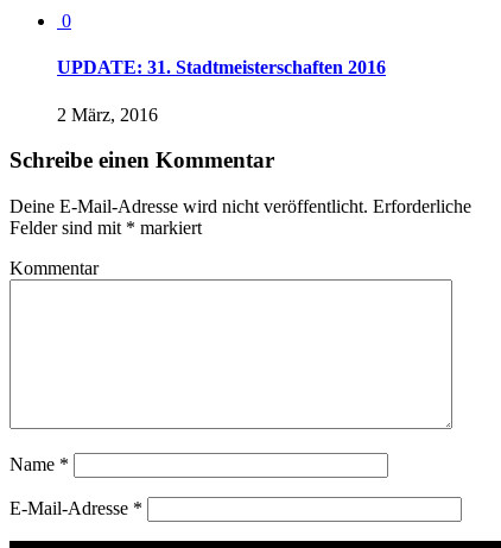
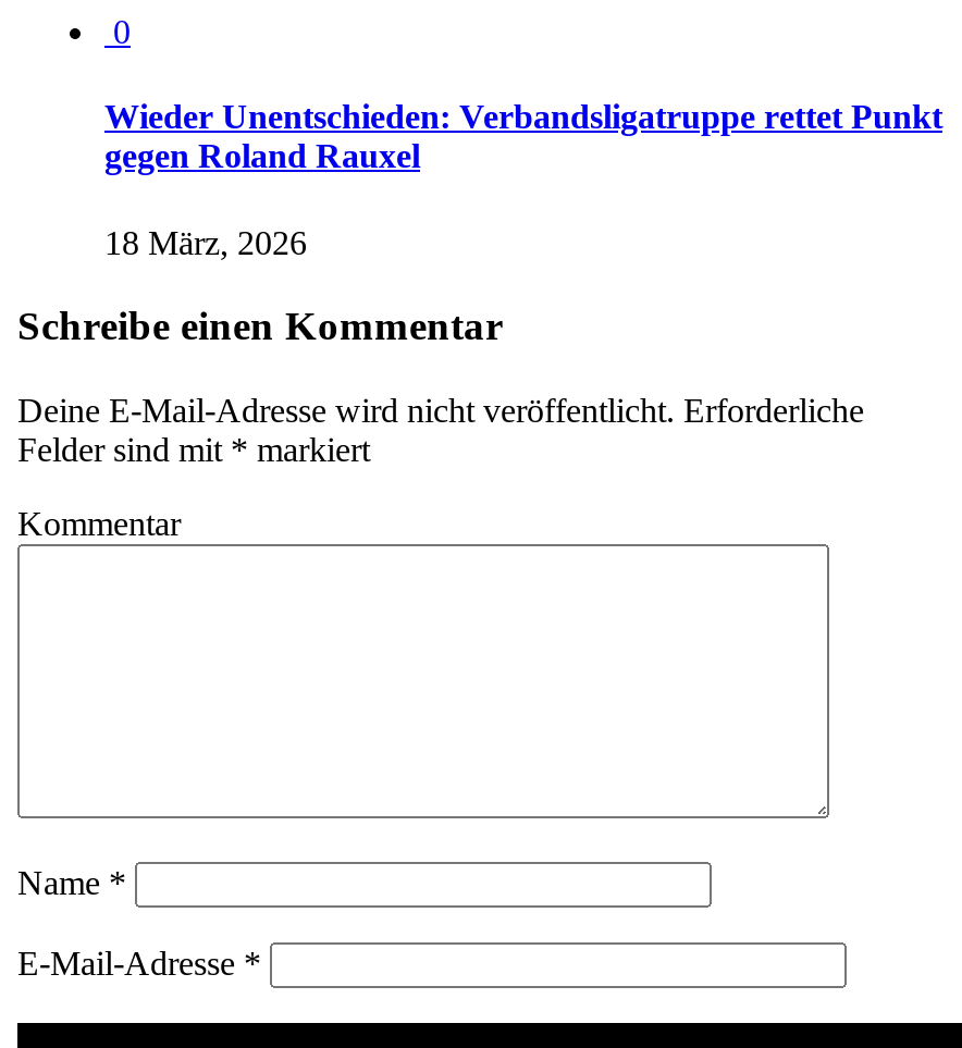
- UPDATE: 31. Stadtmeisterschaften 2016
+ Wieder Unentschieden: Verbandsligatruppe rettet Punkt
+ gegen Roland Rauxel

- 2 März, 2016
+ 18 März, 2026
